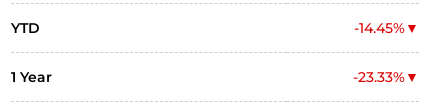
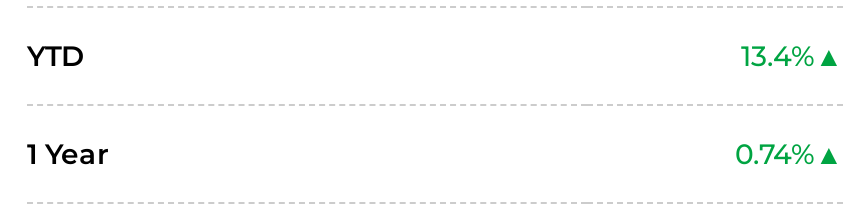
- -14.45%
+ 13.4%

- -23.33%
+ 0.74%
